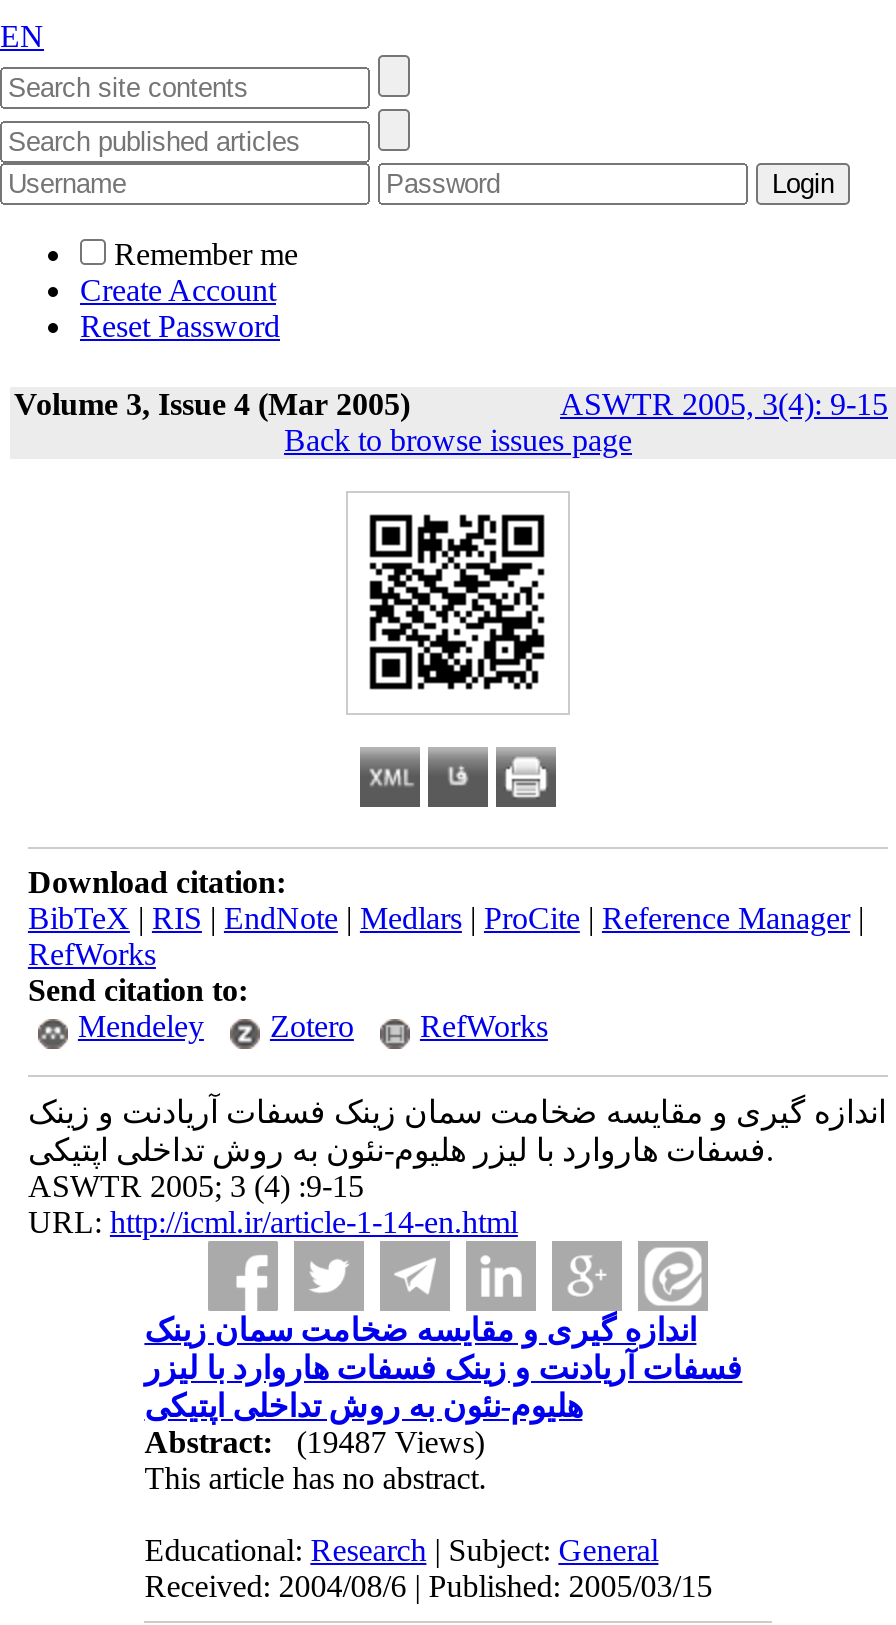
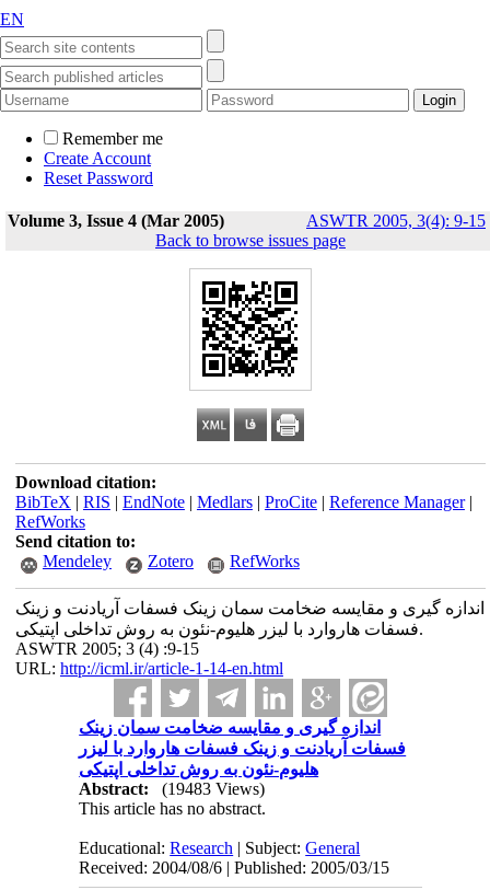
- Abstract: (19487 Views)
+ Abstract: (19483 Views)
